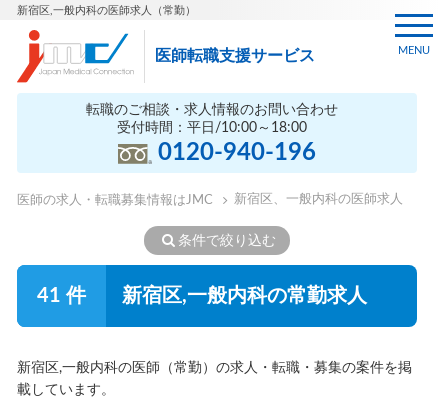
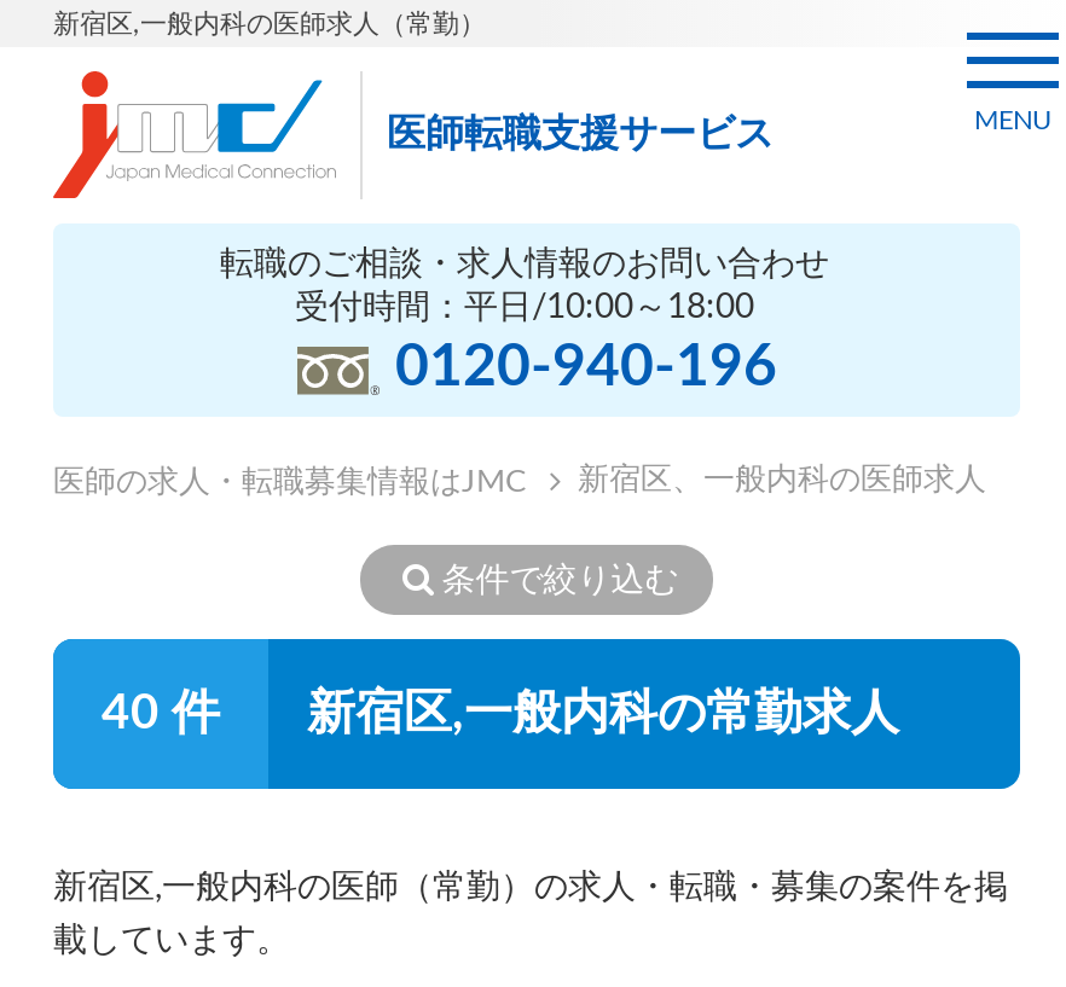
- 41 件 新宿区,一般内科の常勤求人
+ 40 件 新宿区,一般内科の常勤求人
